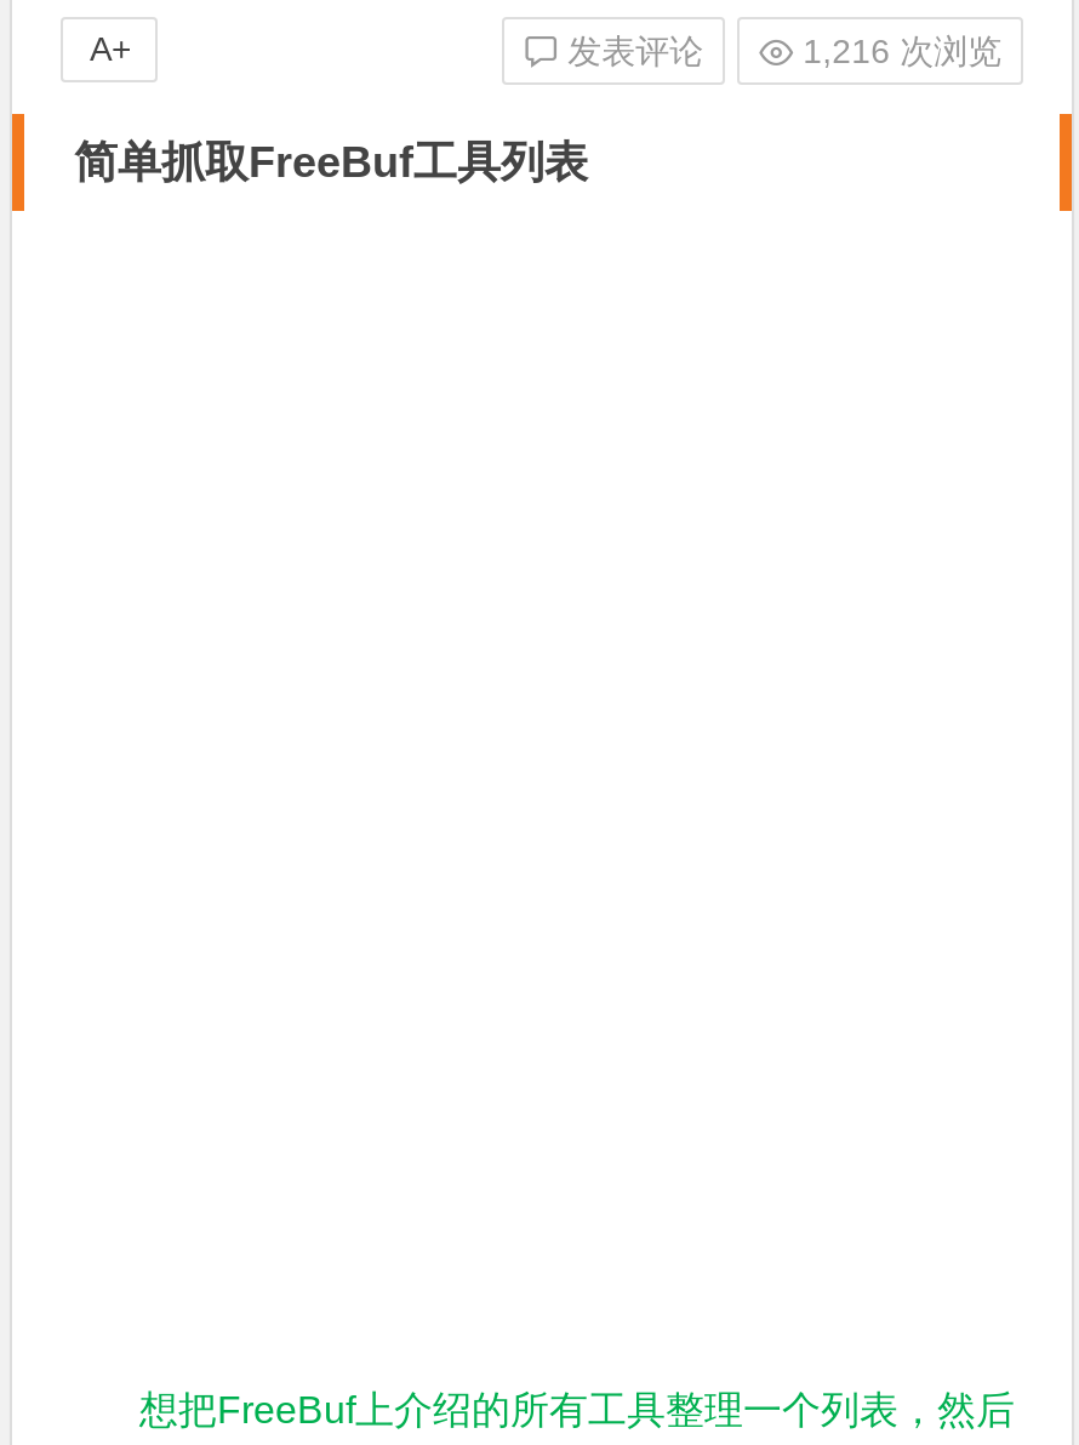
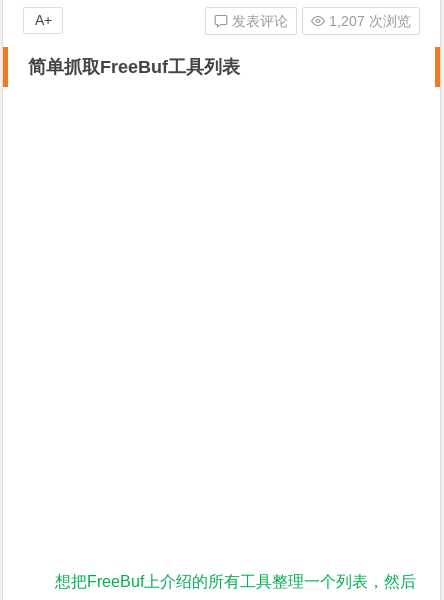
- 1,216 次浏览
+ 1,207 次浏览
